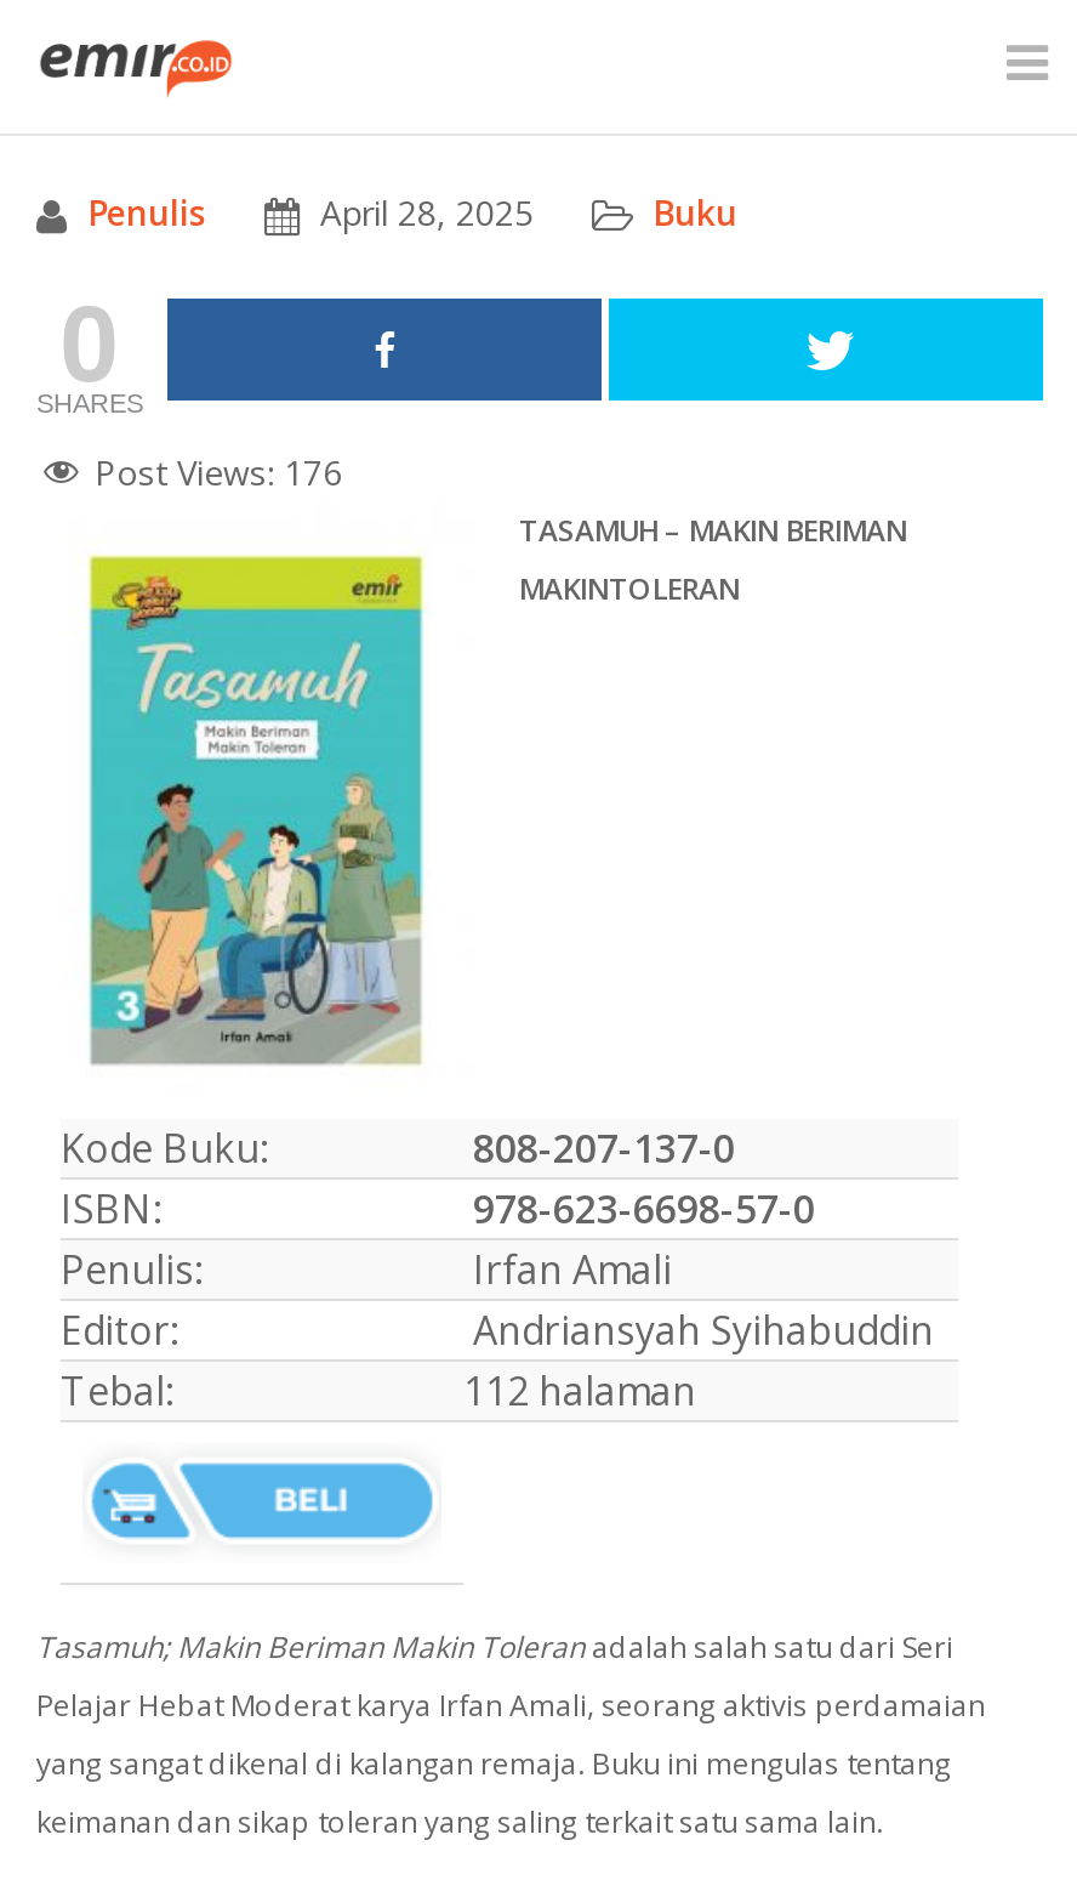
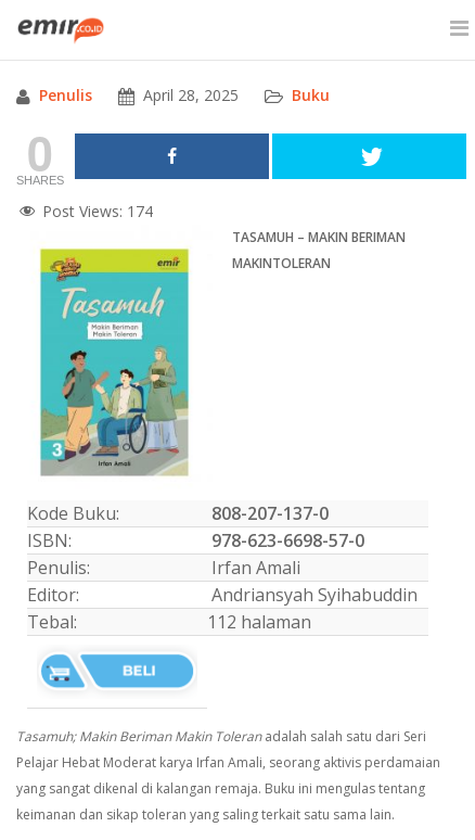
- Post Views: 176
+ Post Views: 174
